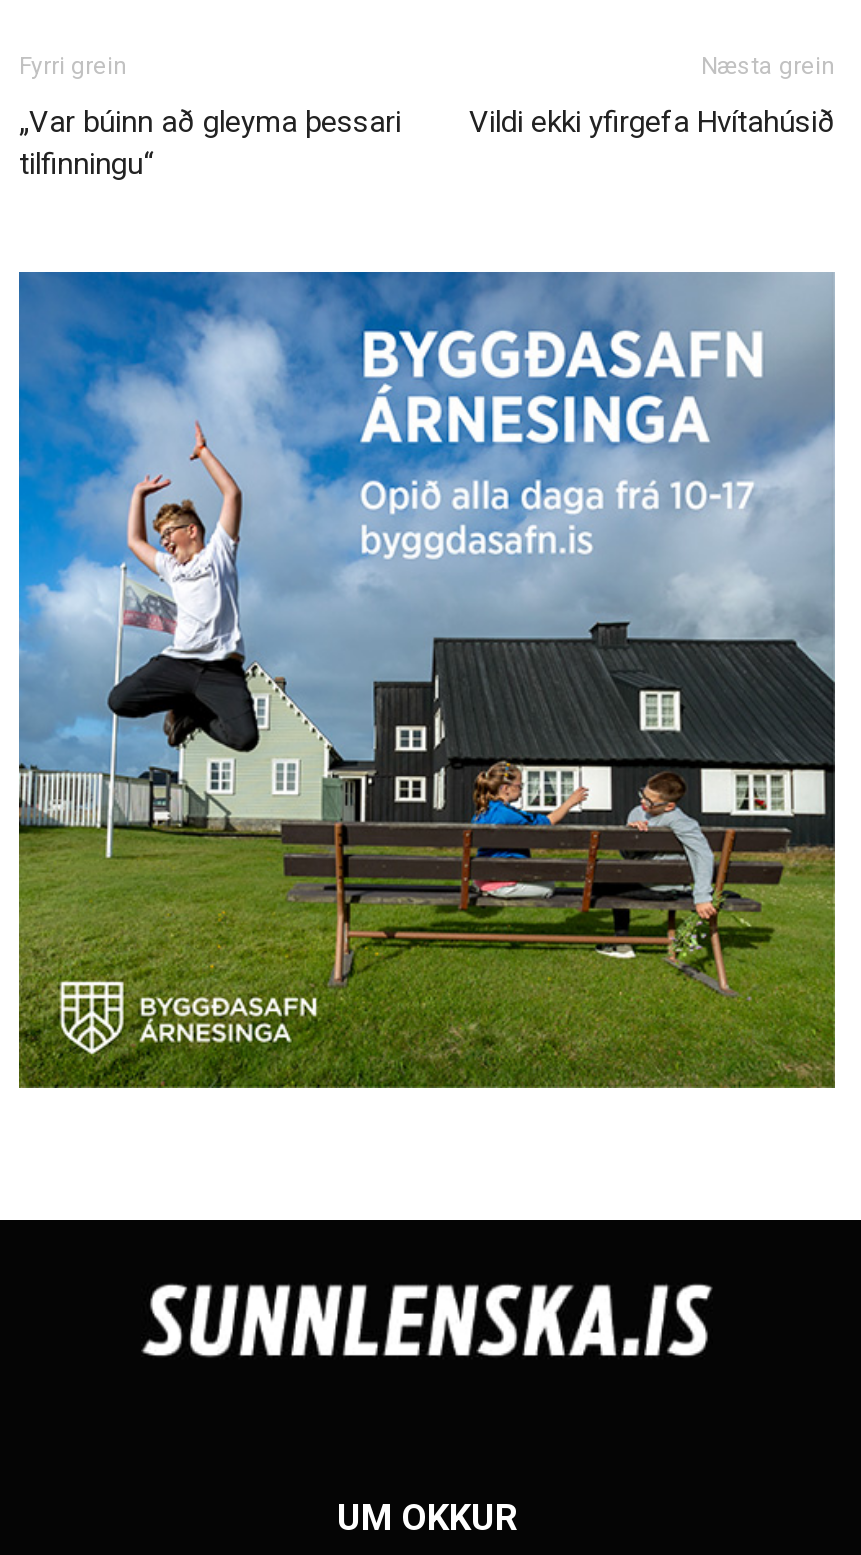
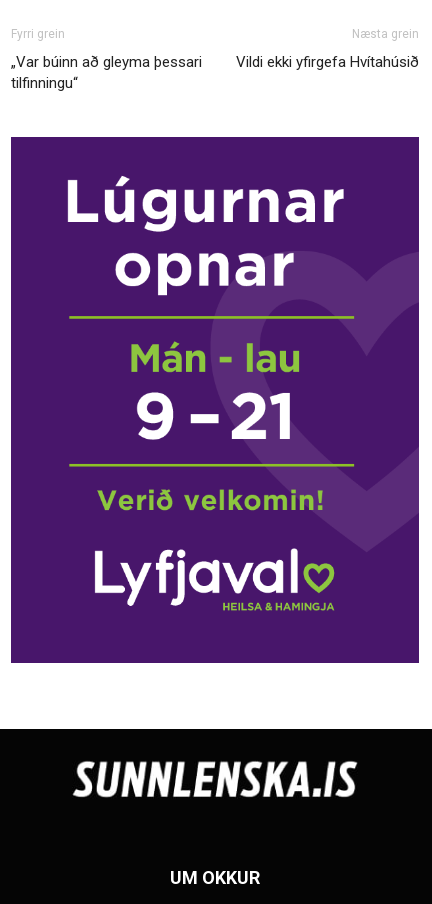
- [image]
+ [image]
